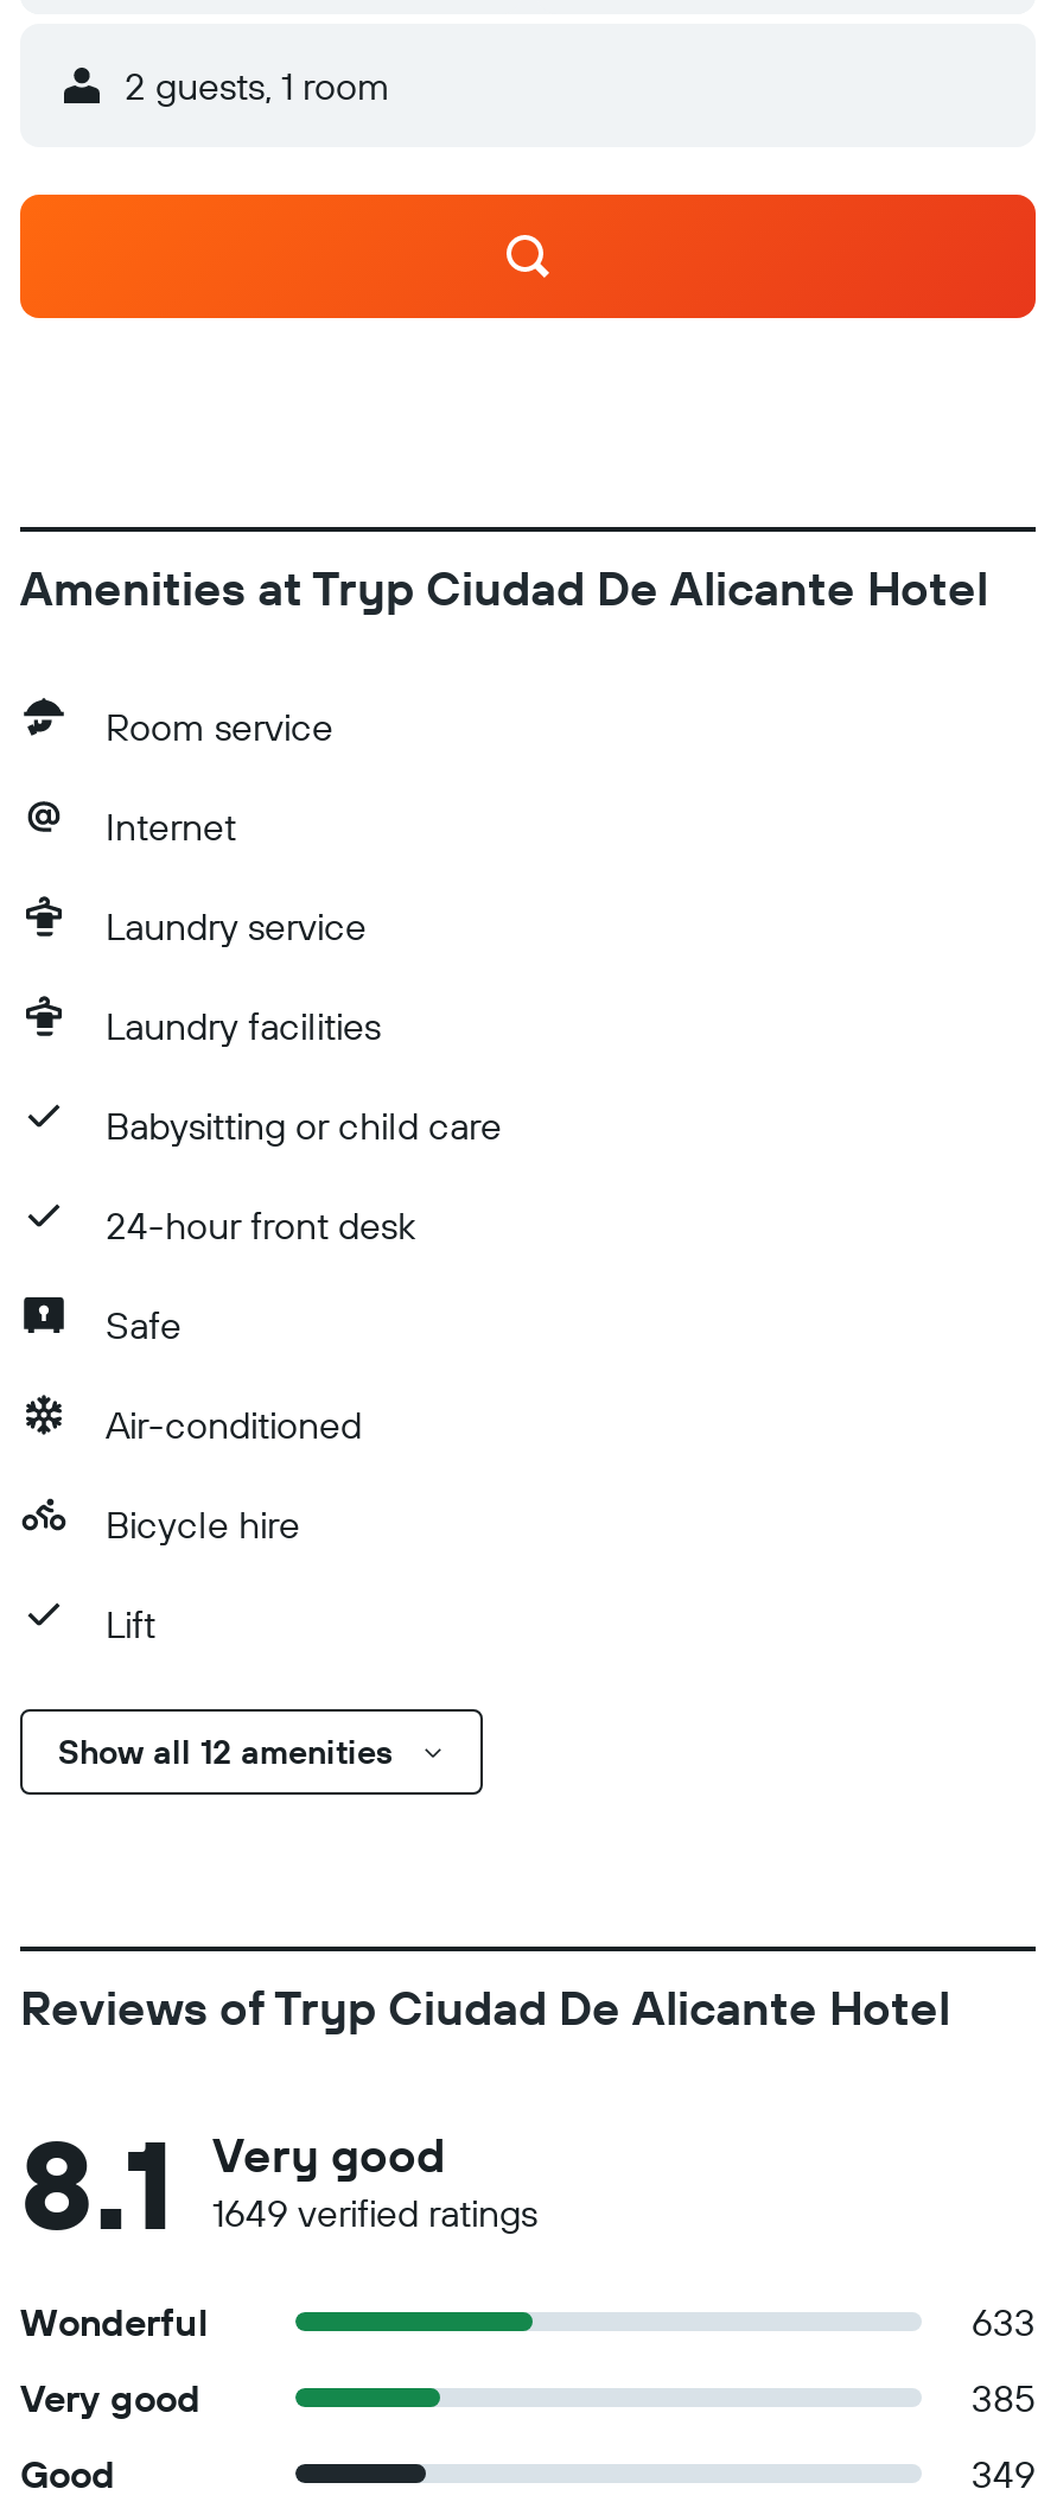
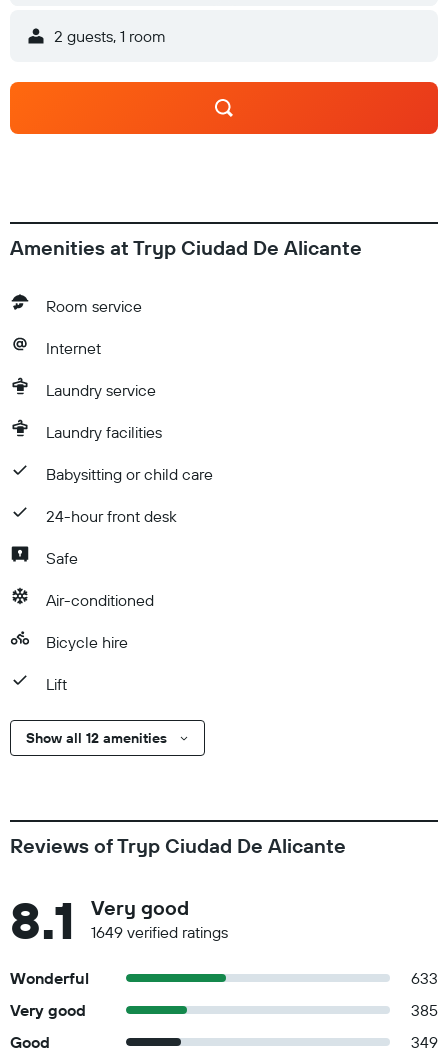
- Amenities at Tryp Ciudad De Alicante Hotel
+ Amenities at Tryp Ciudad De Alicante

- Reviews of Tryp Ciudad De Alicante Hotel
+ Reviews of Tryp Ciudad De Alicante
